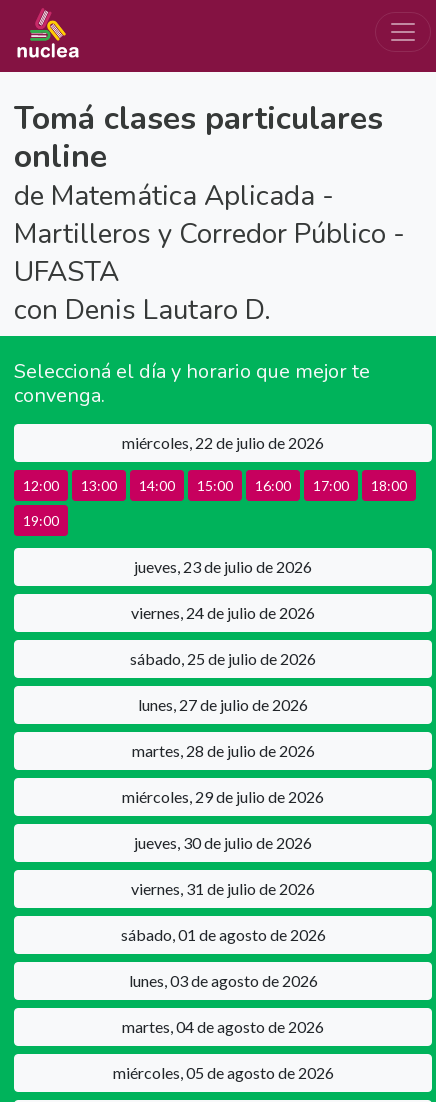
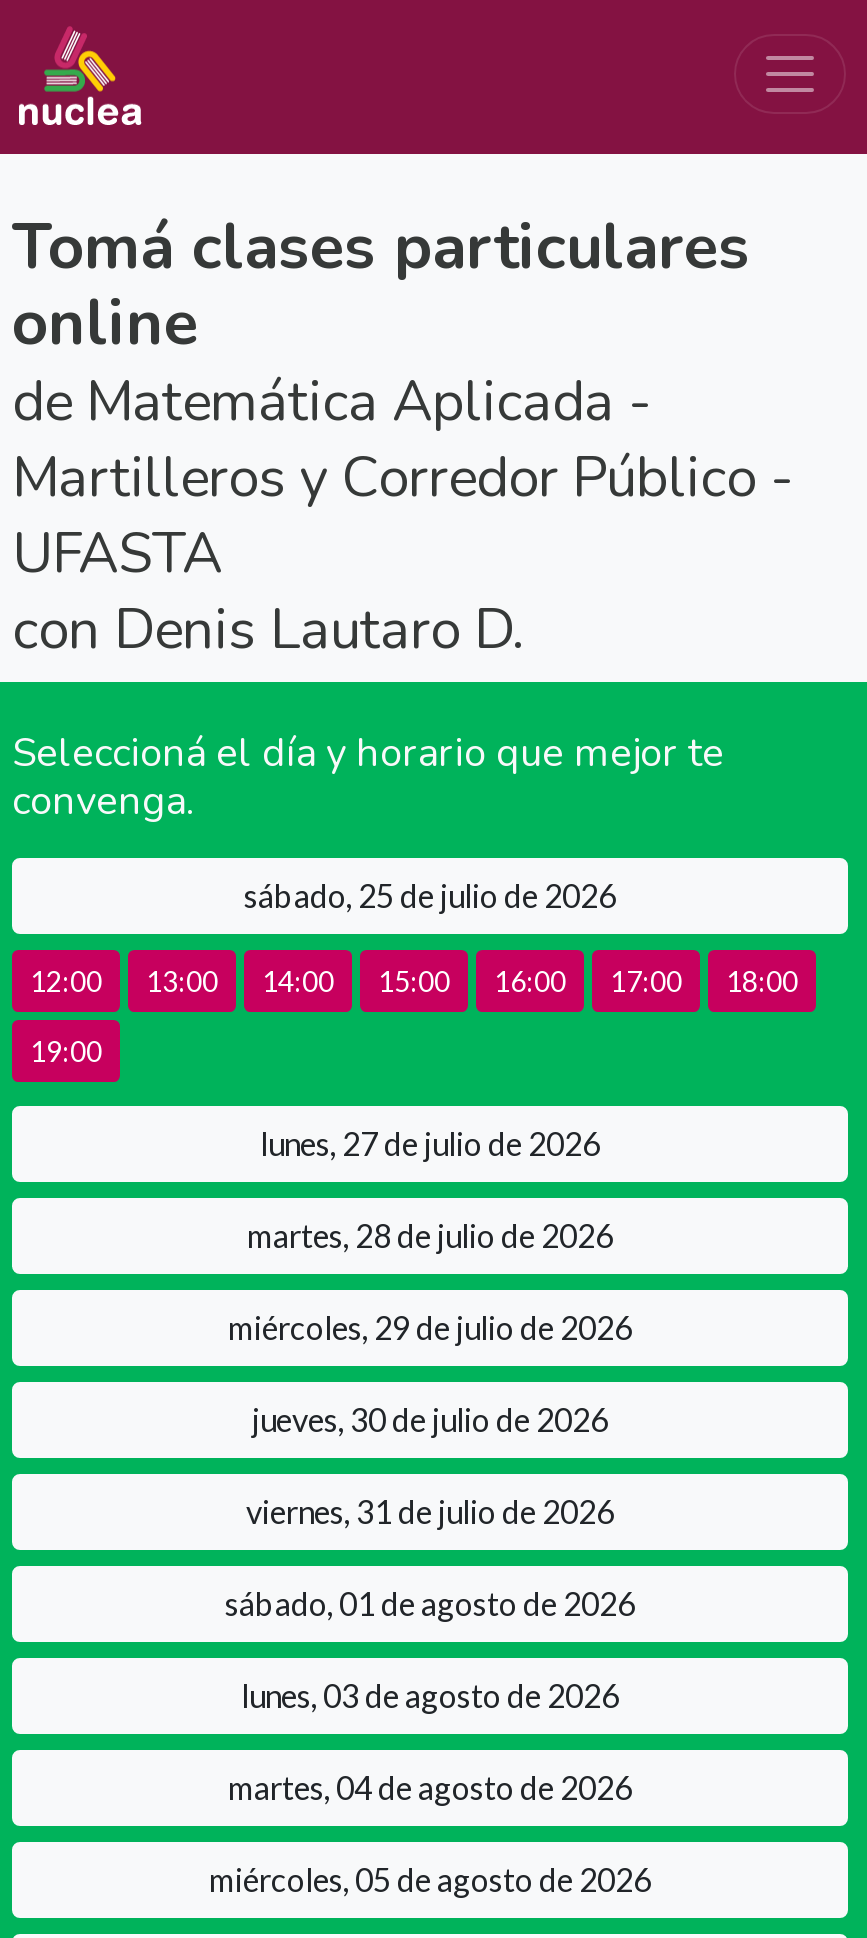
- miércoles, 22 de julio de 2026

- jueves, 23 de julio de 2026
- viernes, 24 de julio de 2026

moved up: sábado, 25 de julio de 2026
